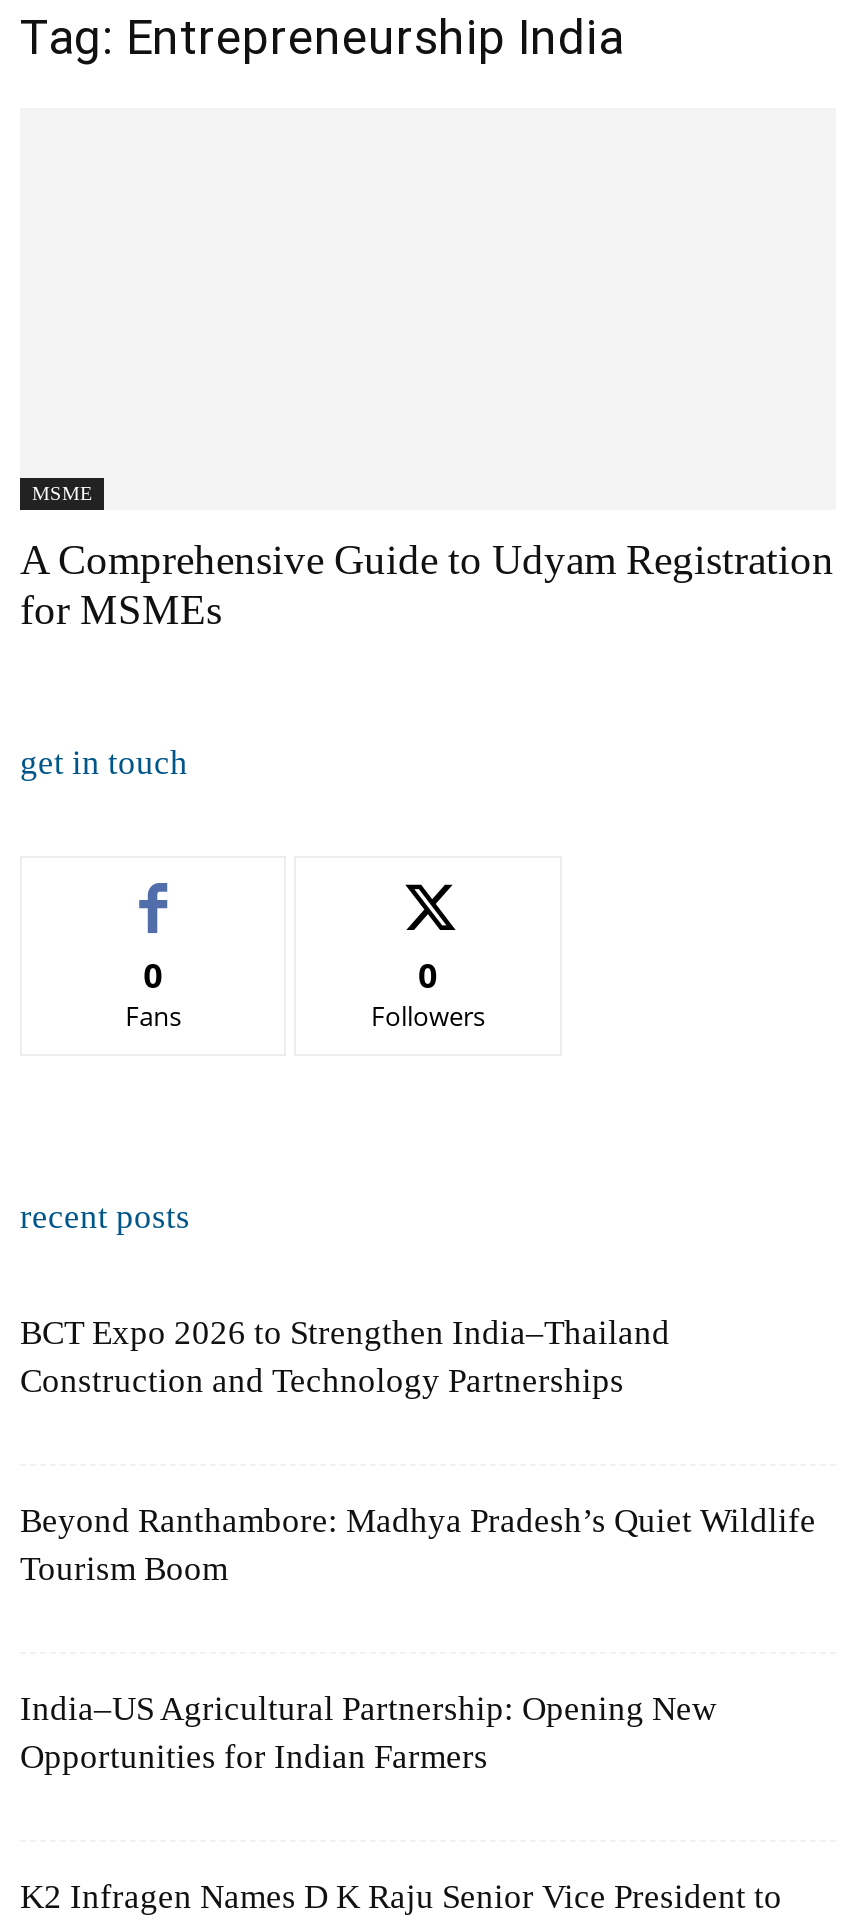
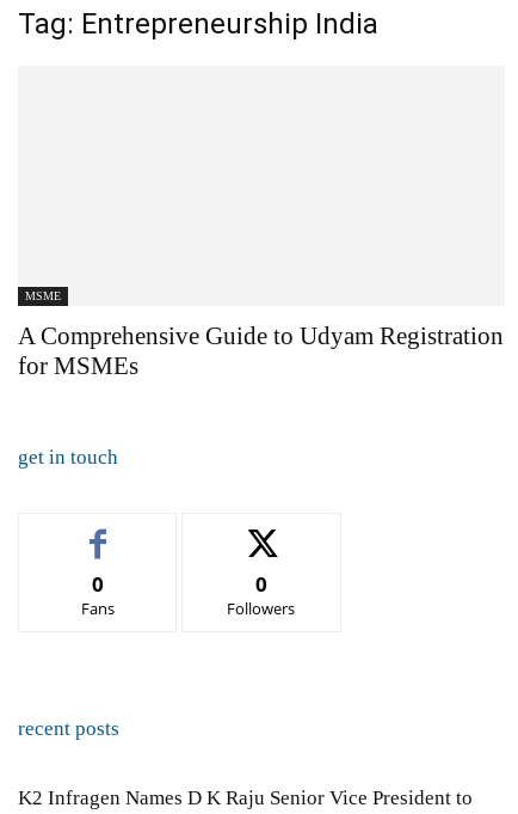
- BCT Expo 2026 to Strengthen India–Thailand
- Construction and Technology Partnerships

- Beyond Ranthambore: Madhya Pradesh’s Quiet Wildlife
- Tourism Boom

- India–US Agricultural Partnership: Opening New
- Opportunities for Indian Farmers
